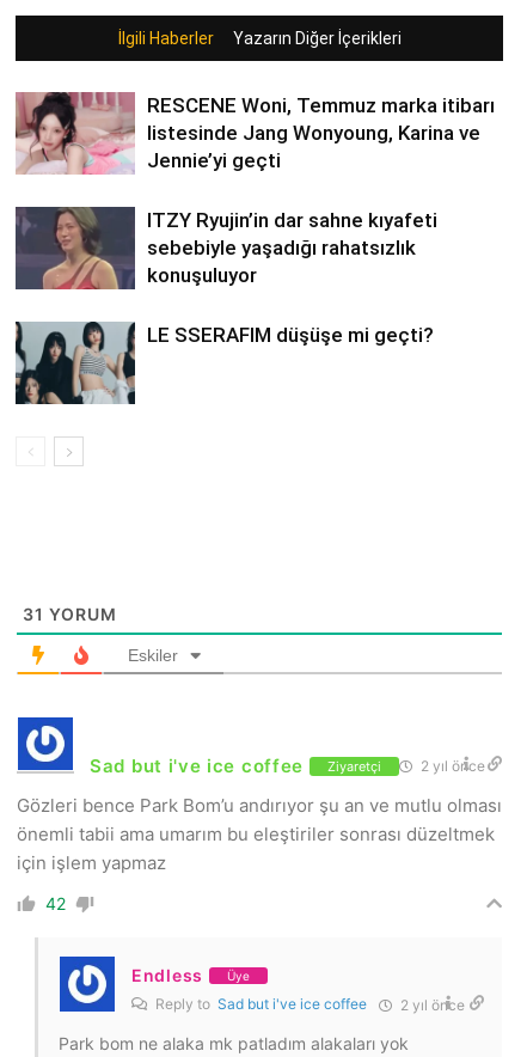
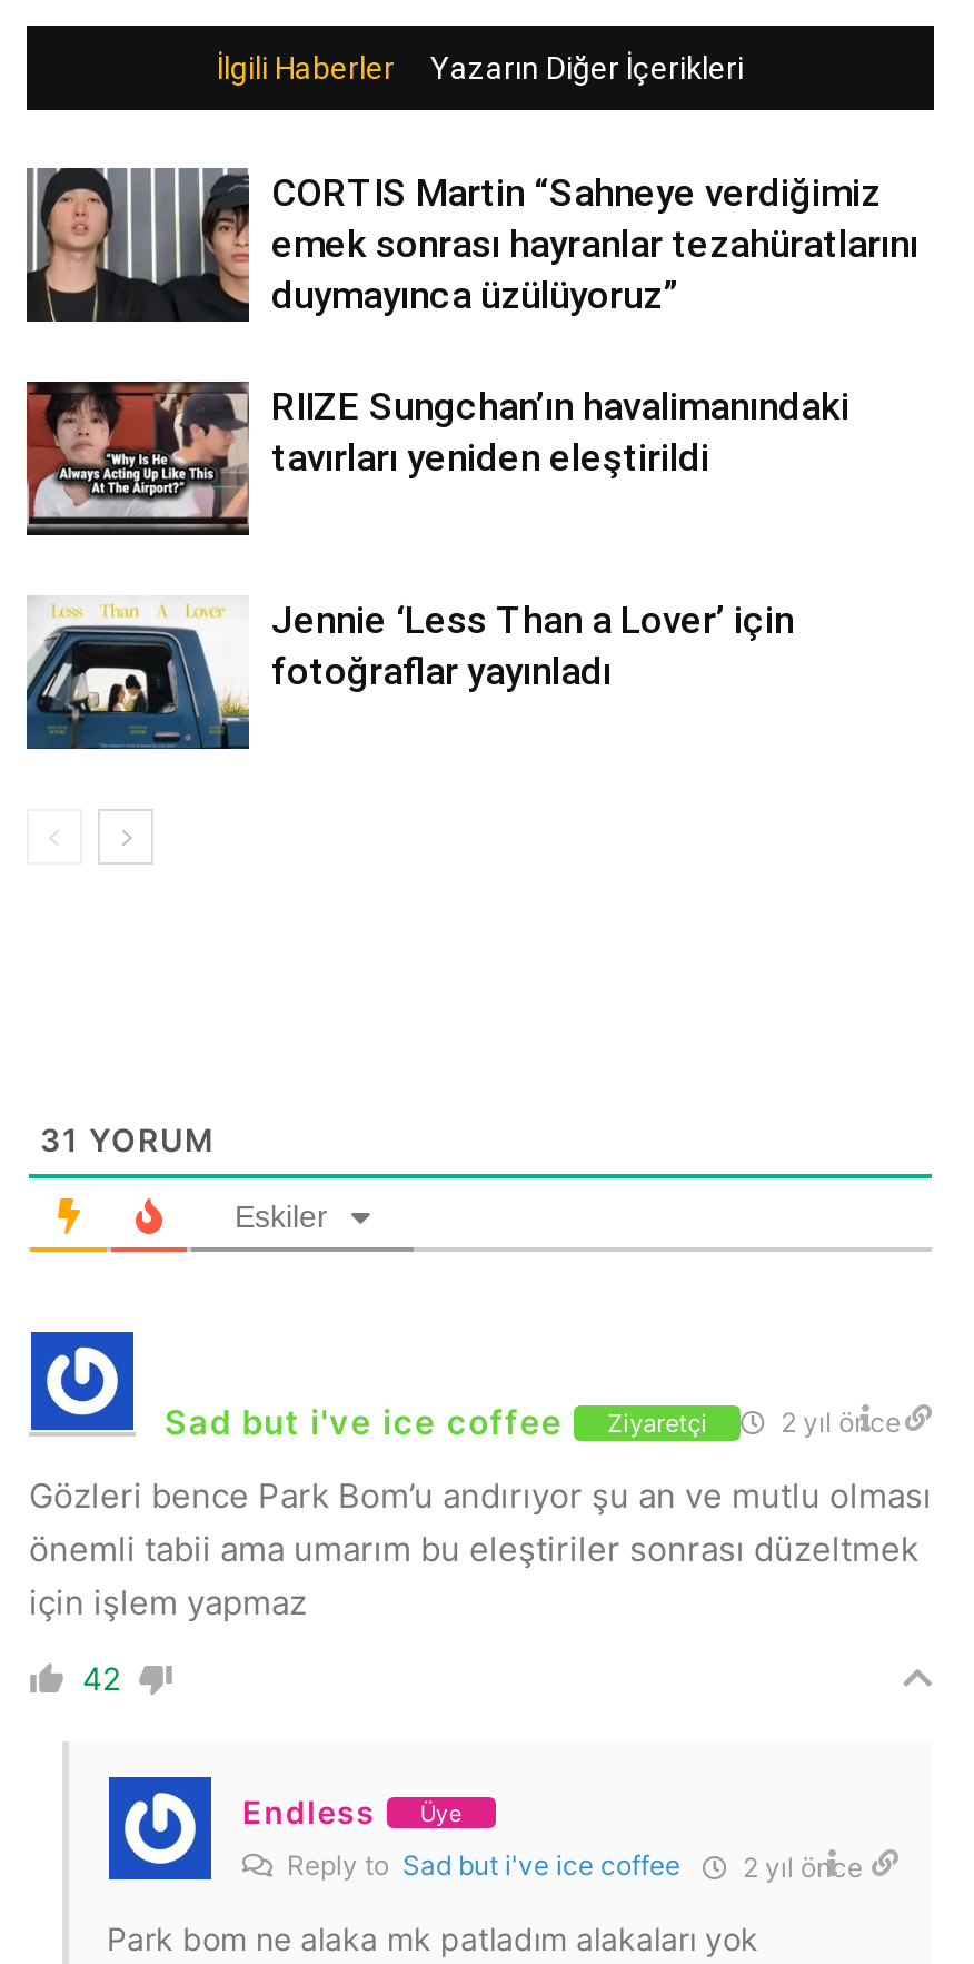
- [image]
- RESCENE Woni, Temmuz marka itibarı
- listesinde Jang Wonyoung, Karina ve
- Jennie’yi geçti
+ [image]
+ CORTIS Martin “Sahneye verdiğimiz
+ emek sonrası hayranlar tezahüratlarını
+ duymayınca üzülüyoruz”

- [image]
- ITZY Ryujin’in dar sahne kıyafeti
- sebebiyle yaşadığı rahatsızlık
- konuşuluyor
+ [image]
+ RIIZE Sungchan’ın havalimanındaki
+ tavırları yeniden eleştirildi

- [image]
- LE SSERAFIM düşüşe mi geçti?
+ [image]
+ Jennie ‘Less Than a Lover’ için
+ fotoğraflar yayınladı
